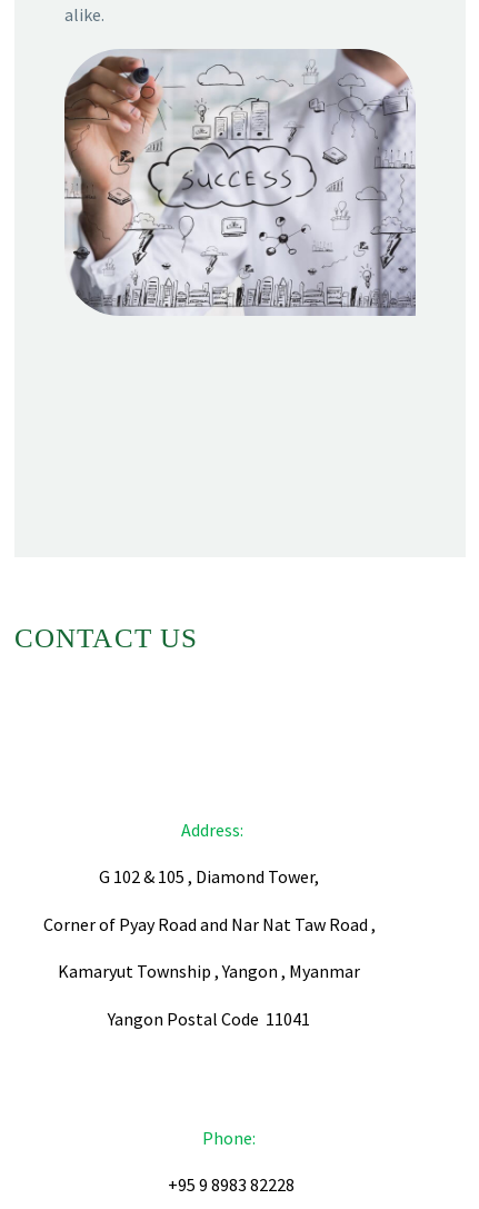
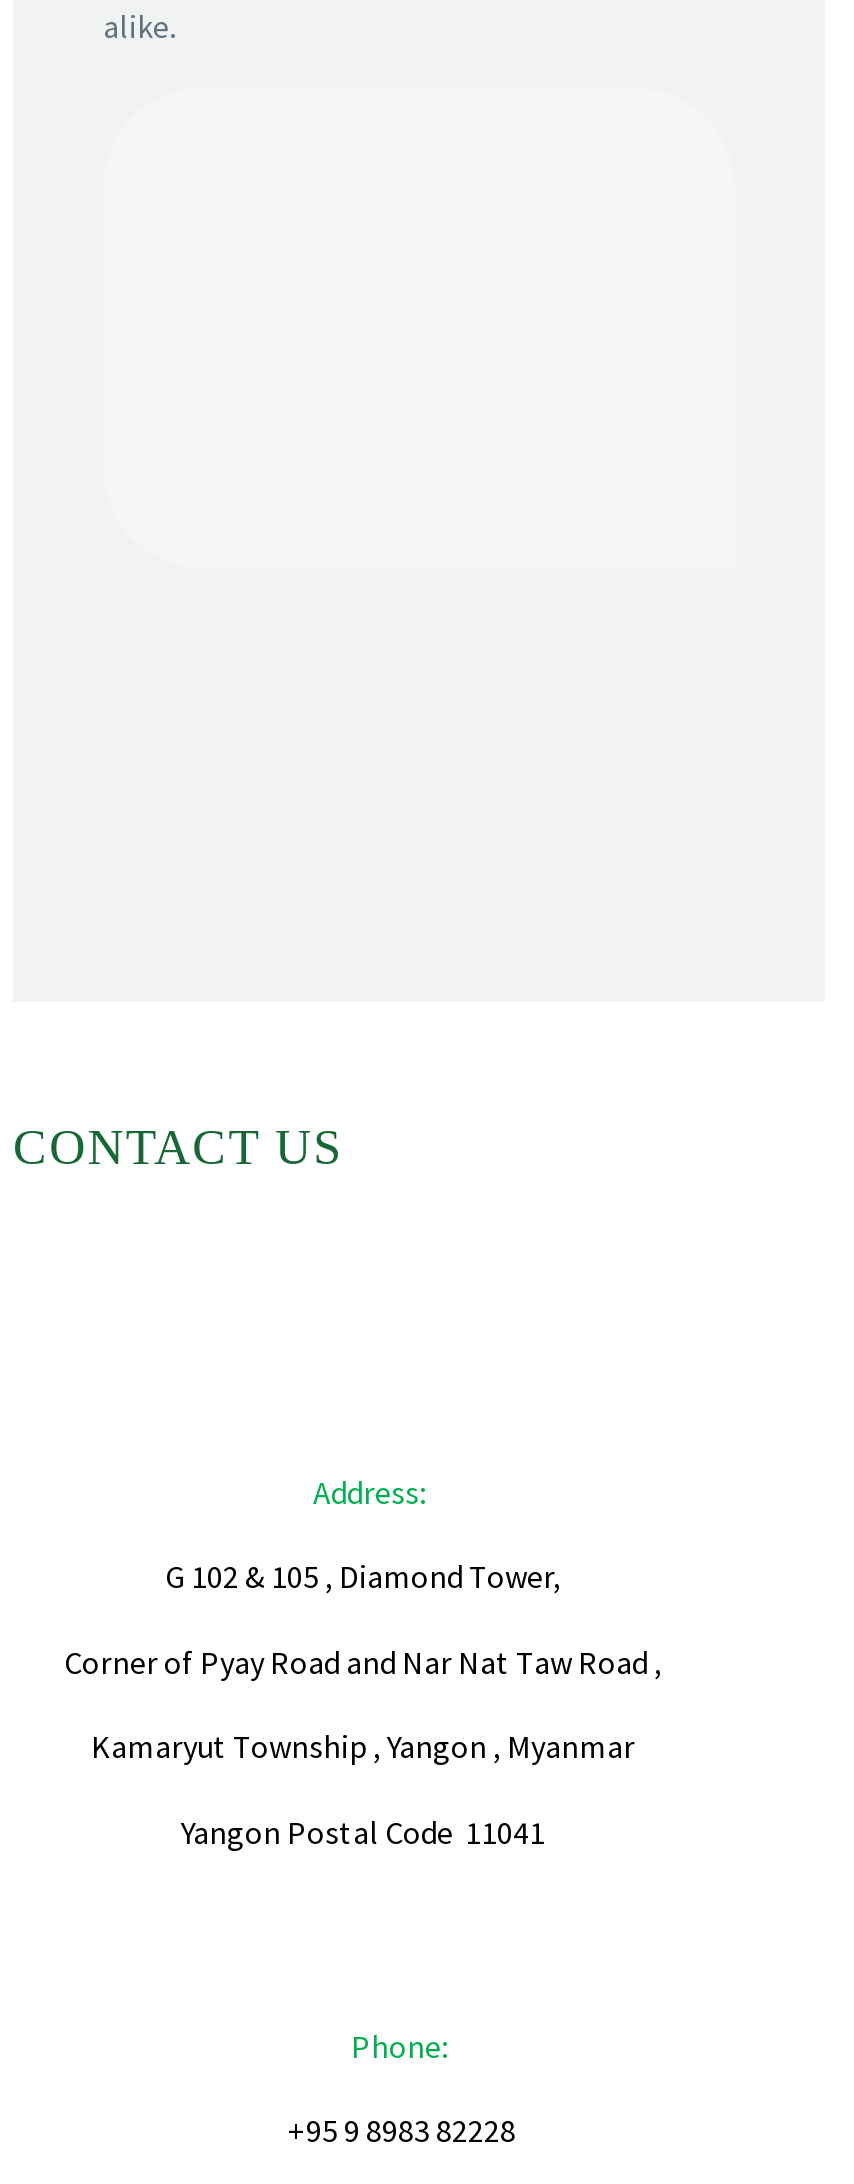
- [image]
